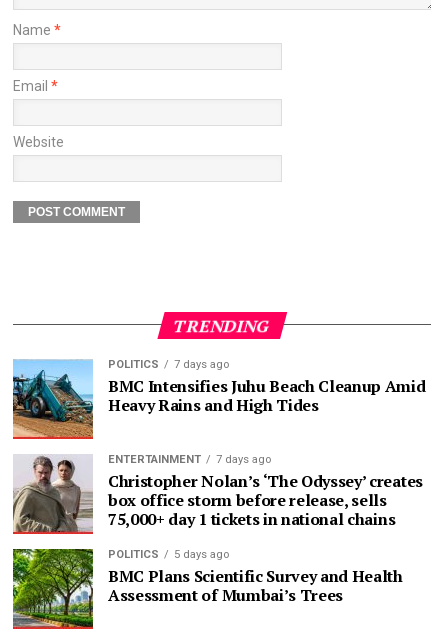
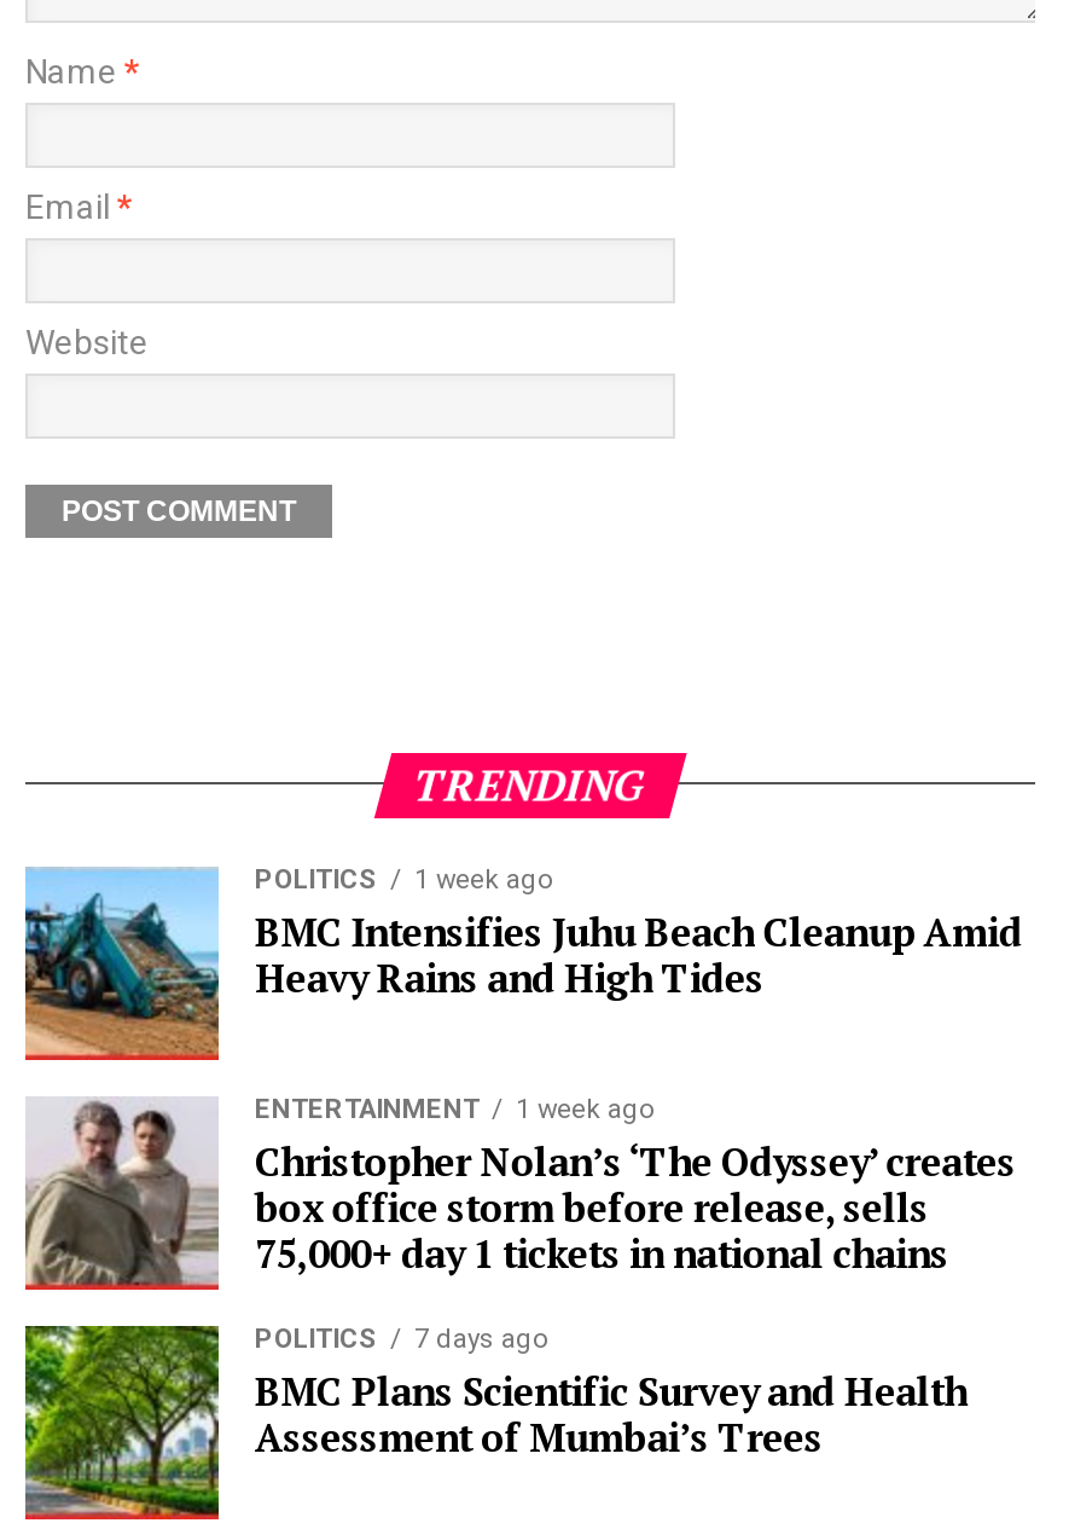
- POLITICS 7 days ago
+ POLITICS 1 week ago

- ENTERTAINMENT 7 days ago
+ ENTERTAINMENT 1 week ago

- POLITICS 5 days ago
+ POLITICS 7 days ago
